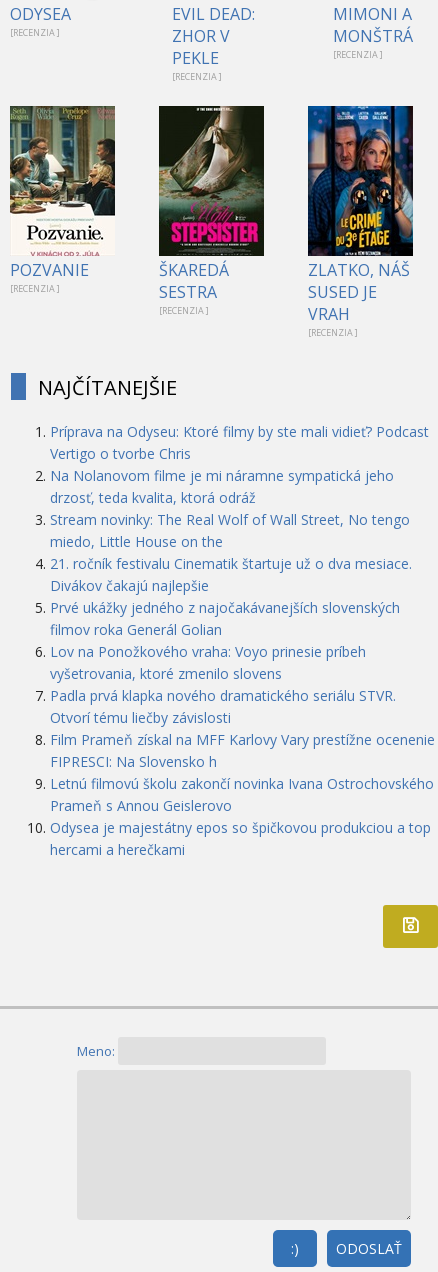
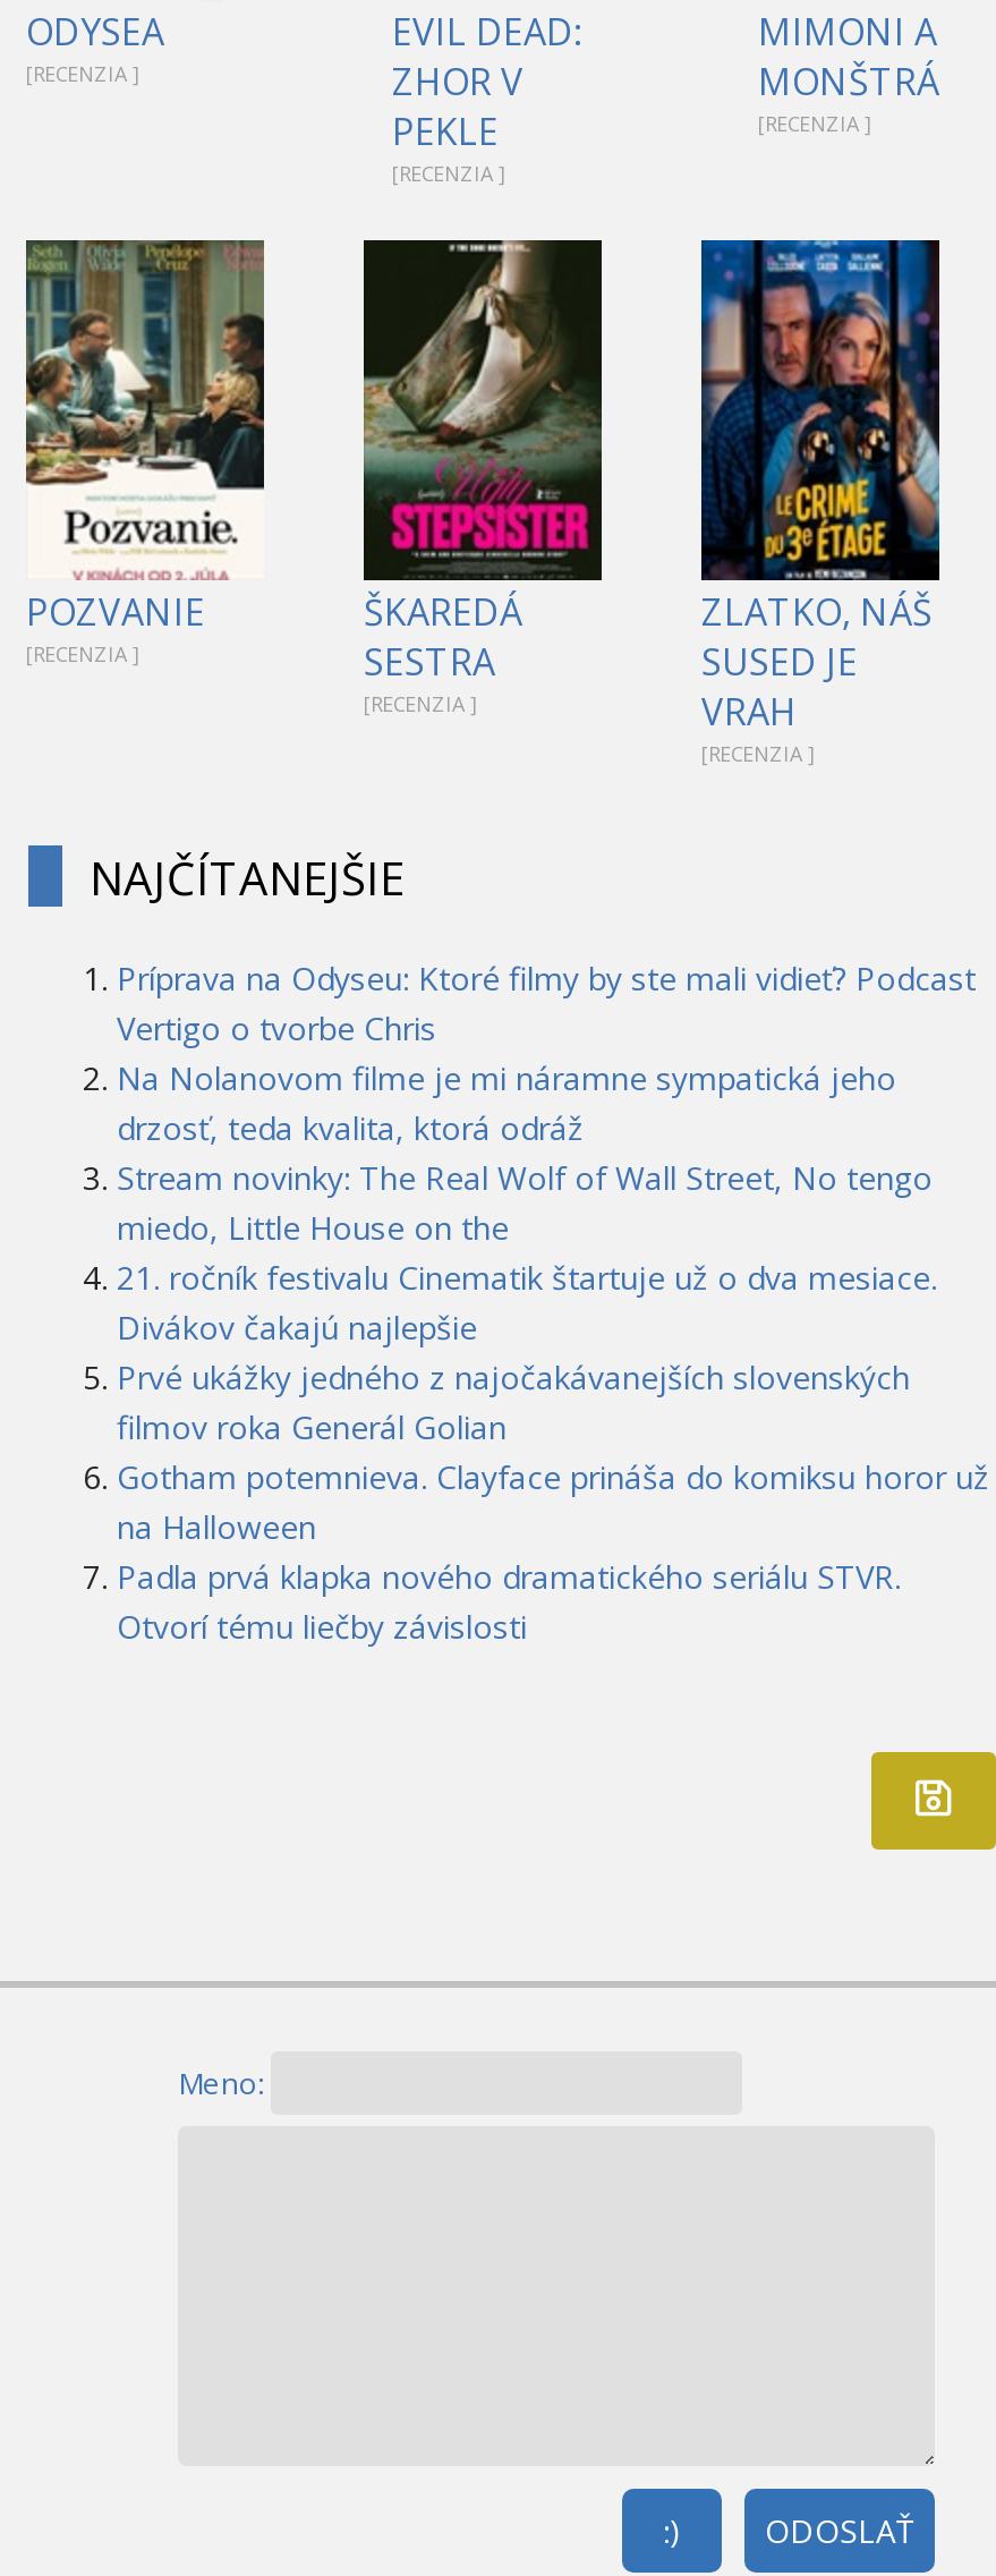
- Lov na Ponožkového vraha: Voyo prinesie príbeh
- vyšetrovania, ktoré zmenilo slovens
+ Gotham potemnieva. Clayface prináša do komiksu horor už
+ na Halloween

- Film Prameň získal na MFF Karlovy Vary prestížne ocenenie
- FIPRESCI: Na Slovensko h
- Letnú filmovú školu zakončí novinka Ivana Ostrochovského
- Prameň s Annou Geislerovo
- Odysea je majestátny epos so špičkovou produkciou a top
- hercami a herečkami
